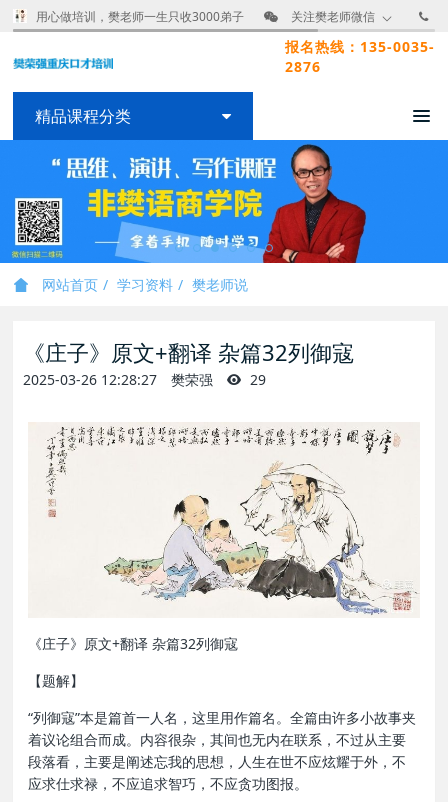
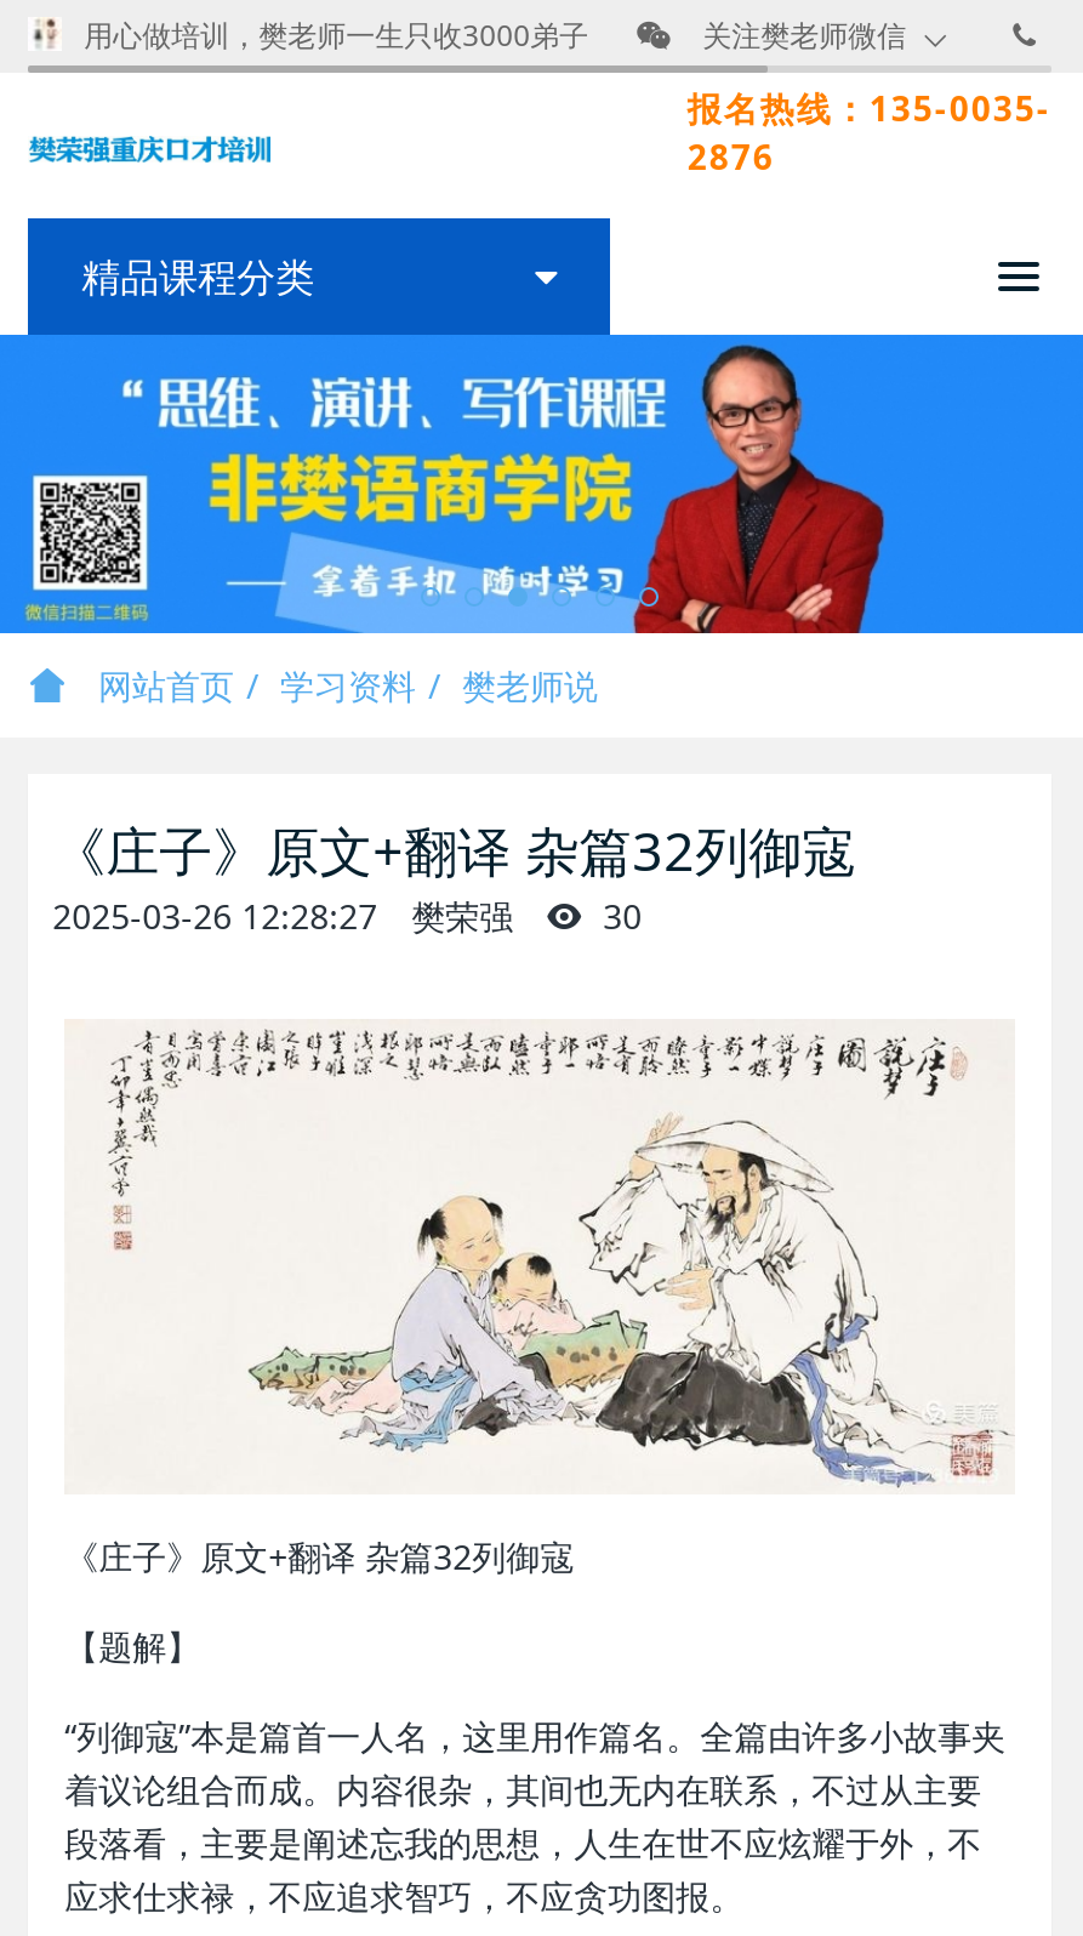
- 2025-03-26 12:28:27 樊荣强 29
+ 2025-03-26 12:28:27 樊荣强 30
